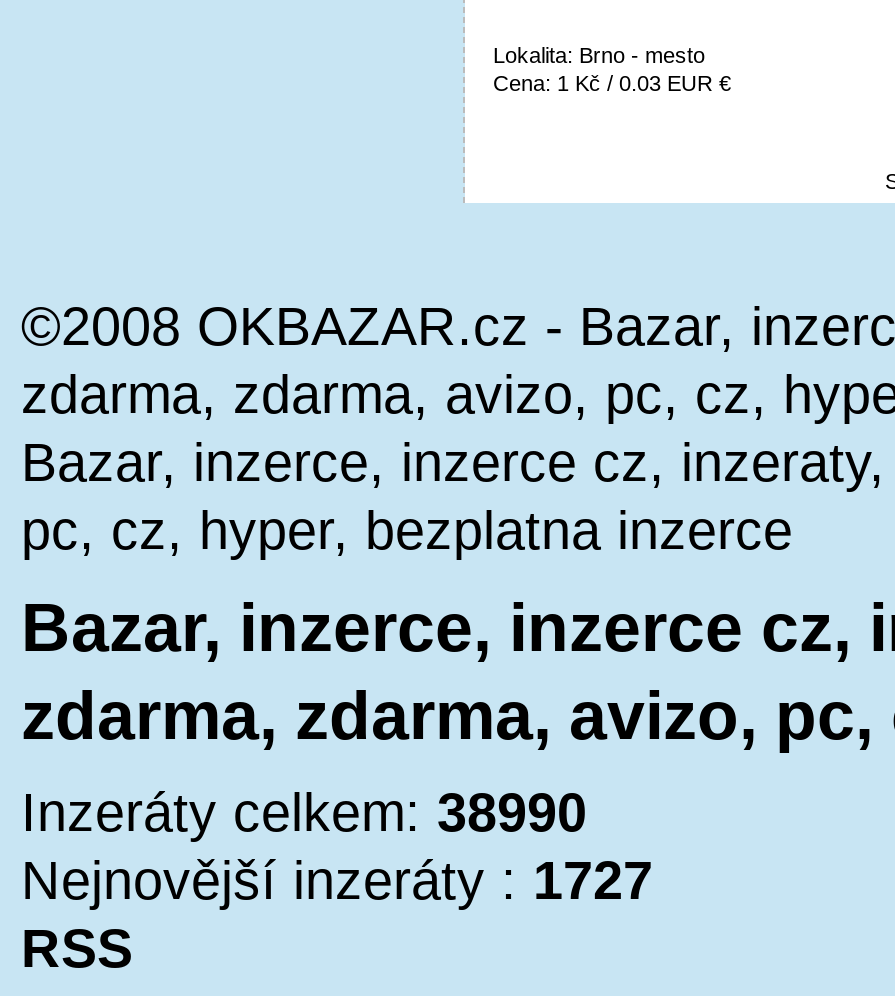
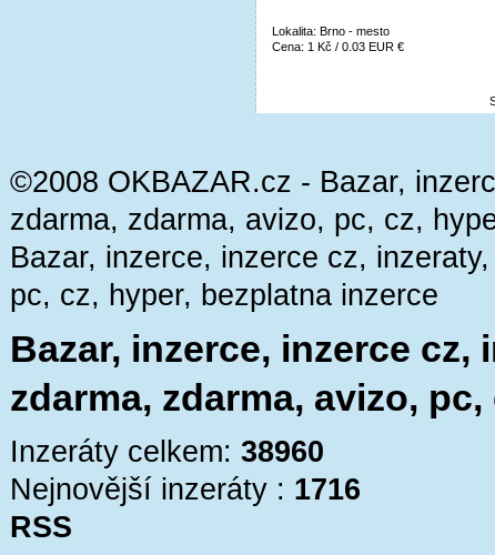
- Inzeráty celkem: 38990
+ Inzeráty celkem: 38960

- Nejnovější inzeráty : 1727
+ Nejnovější inzeráty : 1716
